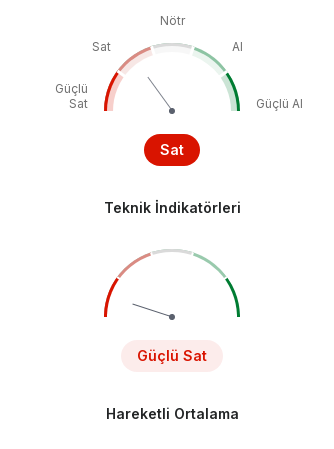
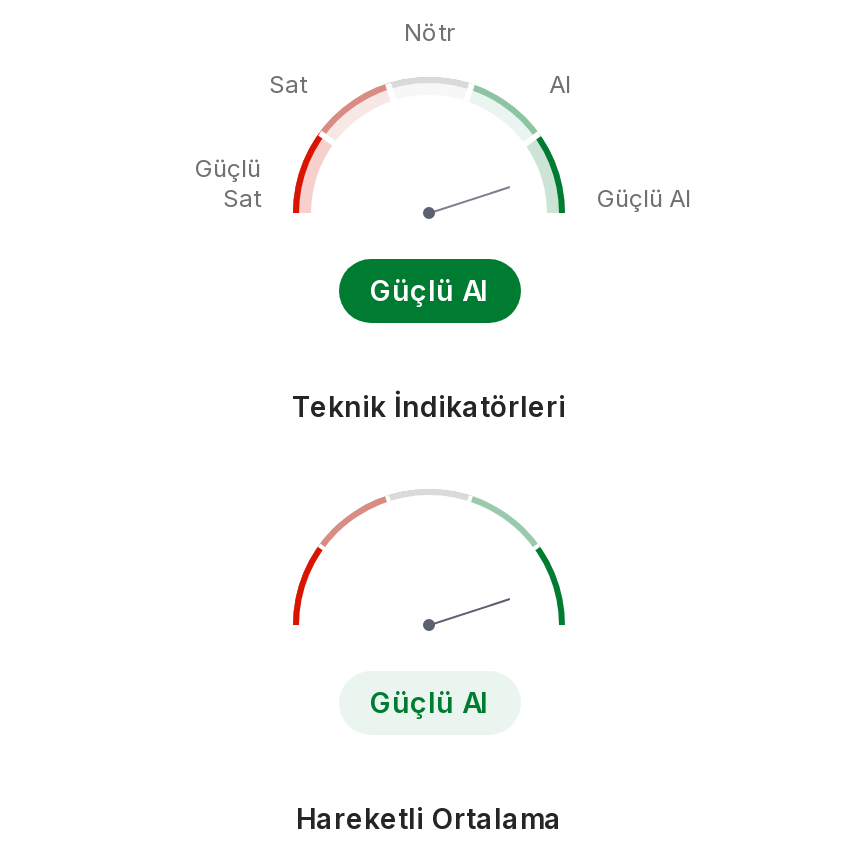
- Sat
+ Güçlü Al

- Güçlü Sat
+ Güçlü Al
